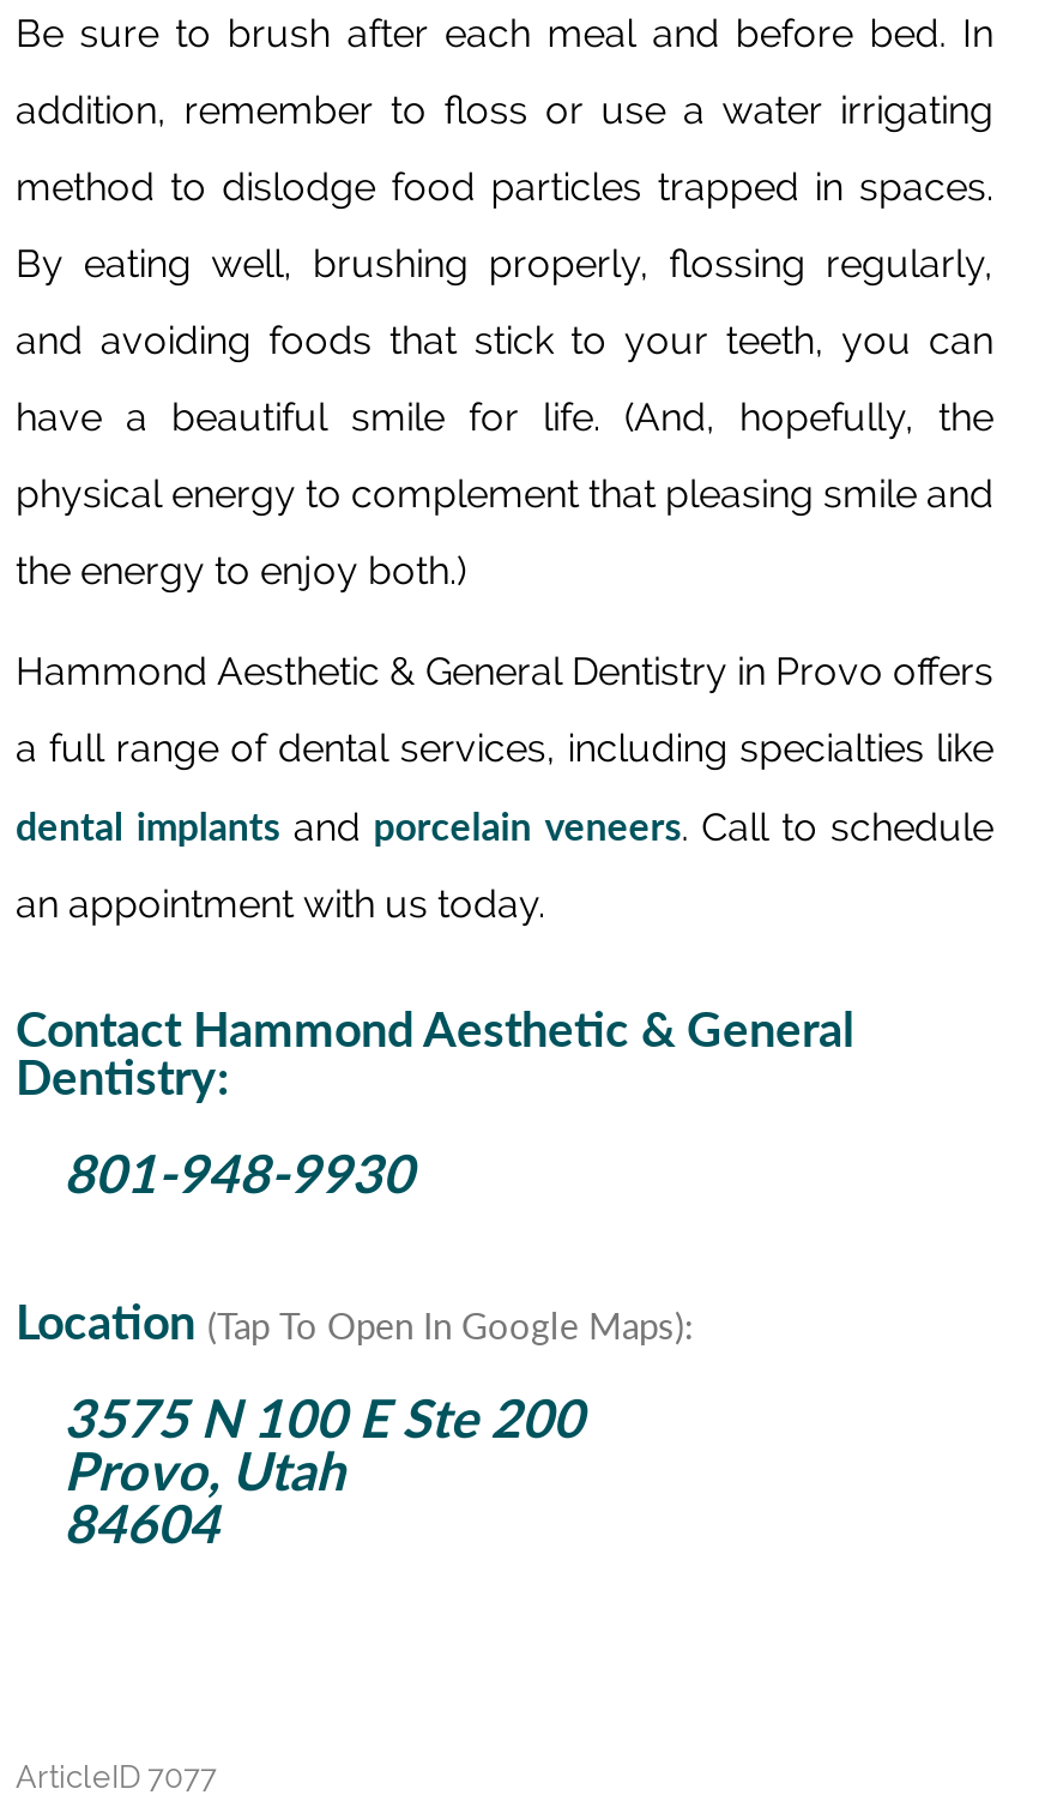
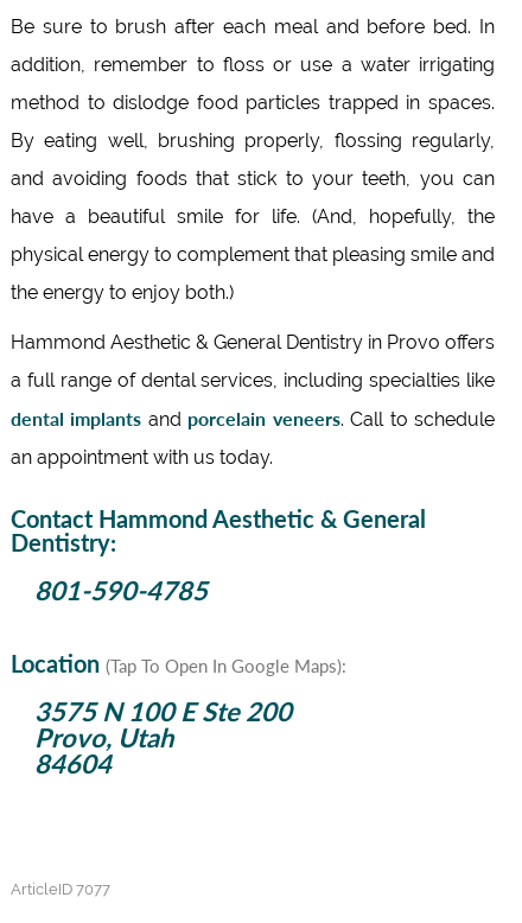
- 801-948-9930
+ 801-590-4785
